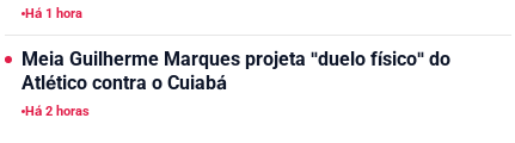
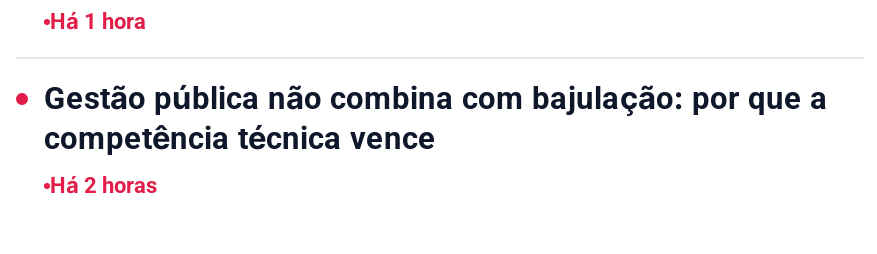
- Meia Guilherme Marques projeta "duelo físico" do
- Atlético contra o Cuiabá
+ Gestão pública não combina com bajulação: por que a
+ competência técnica vence
